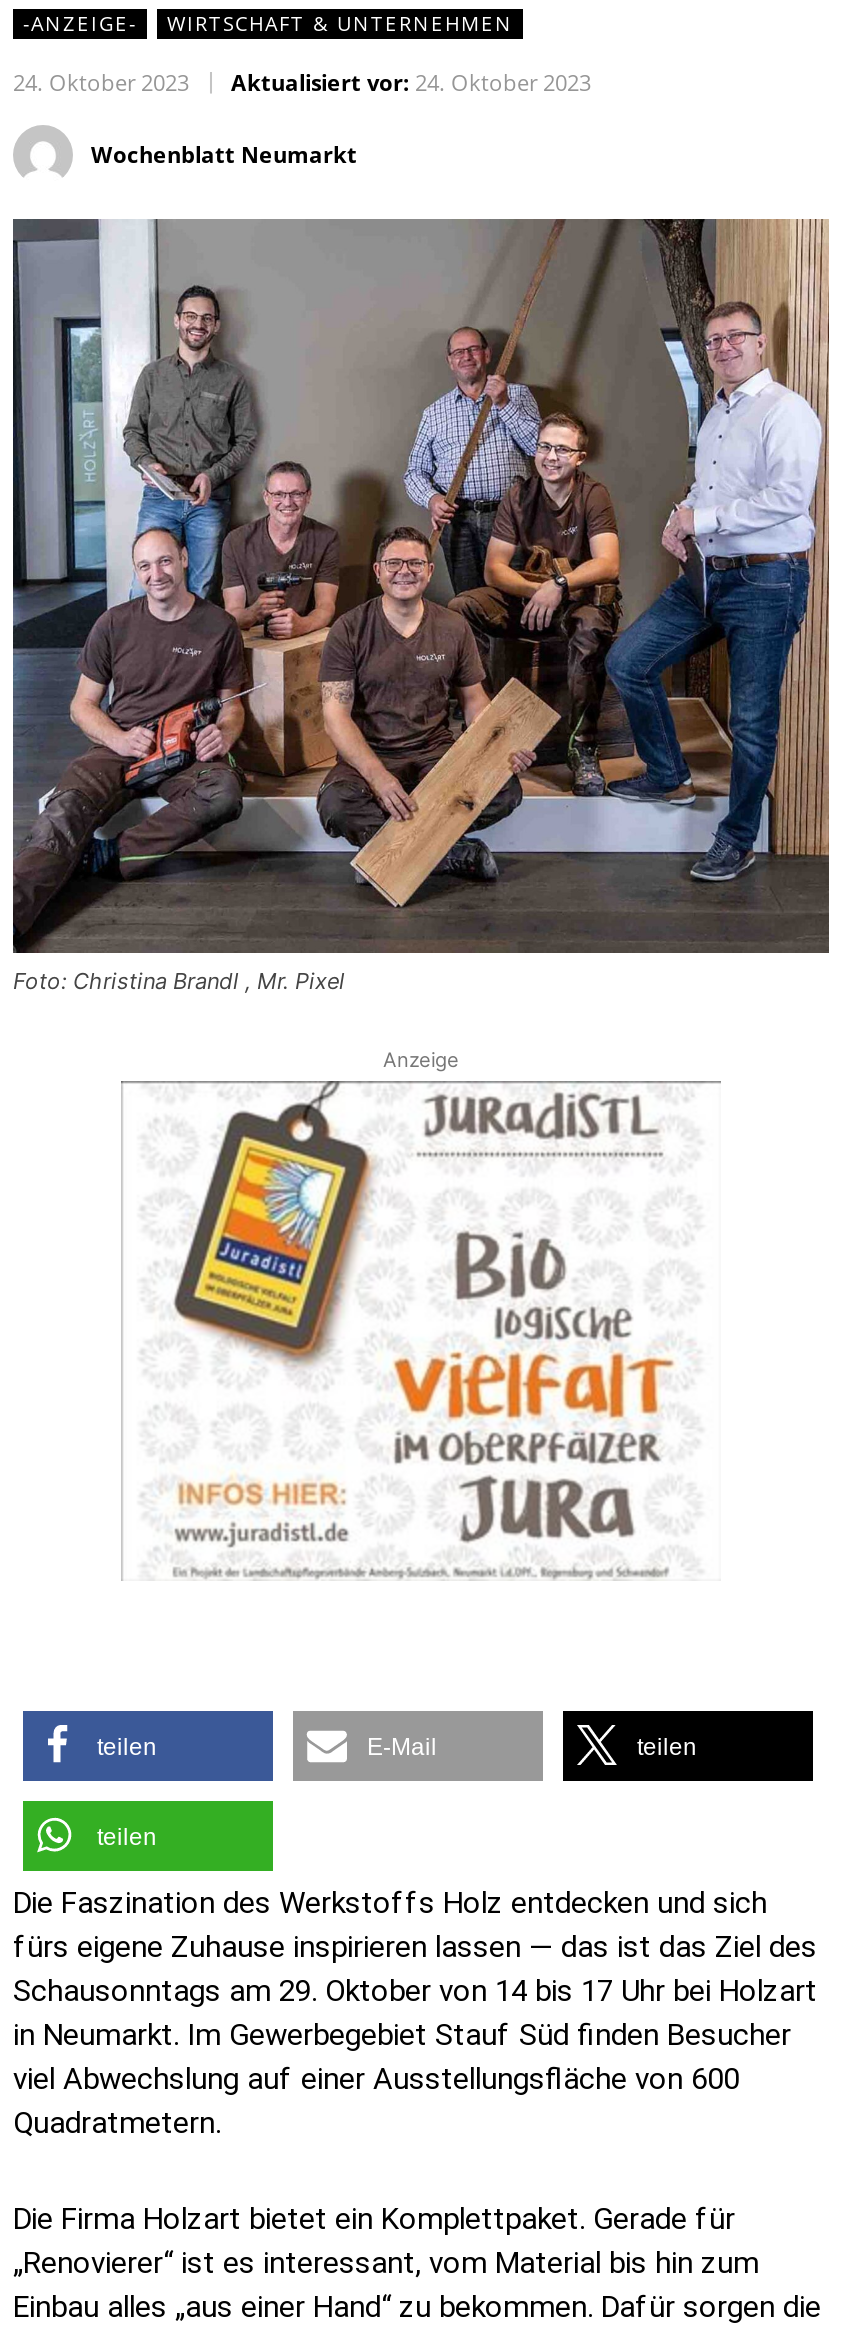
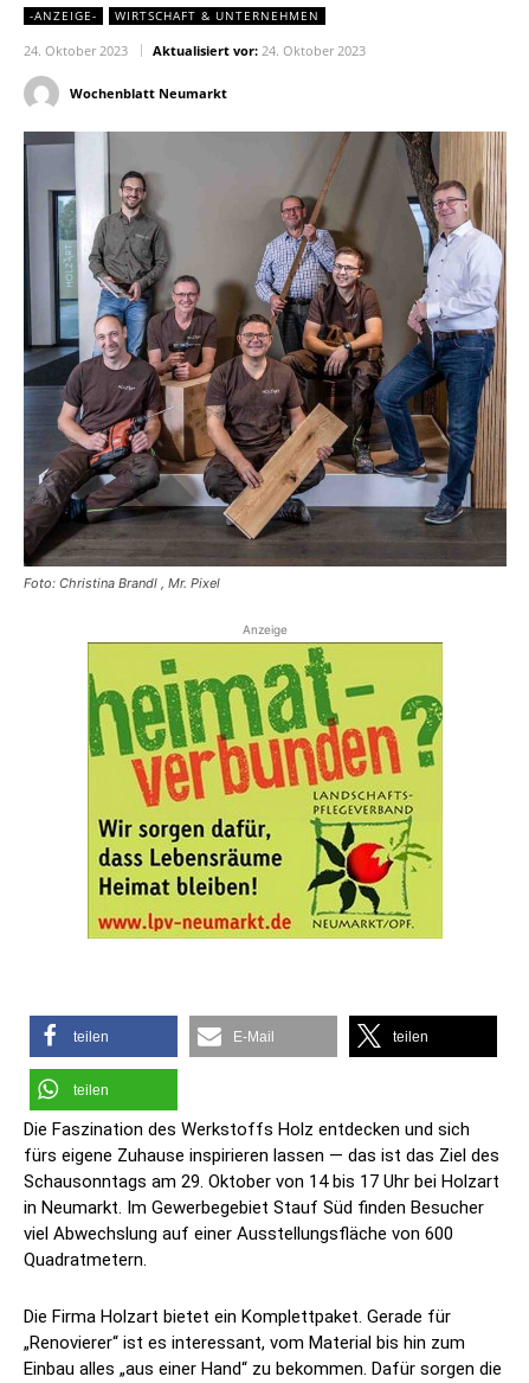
- [image]
+ [image]
